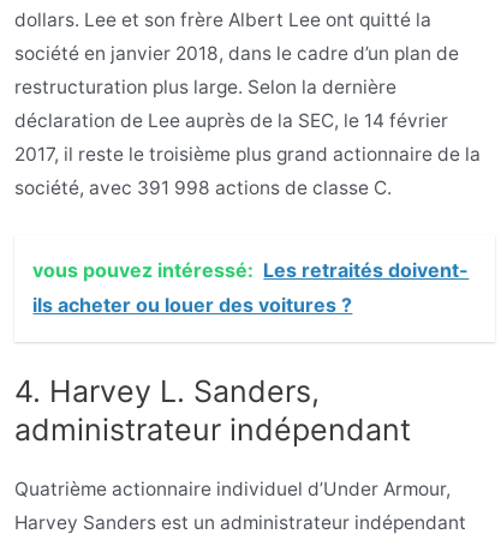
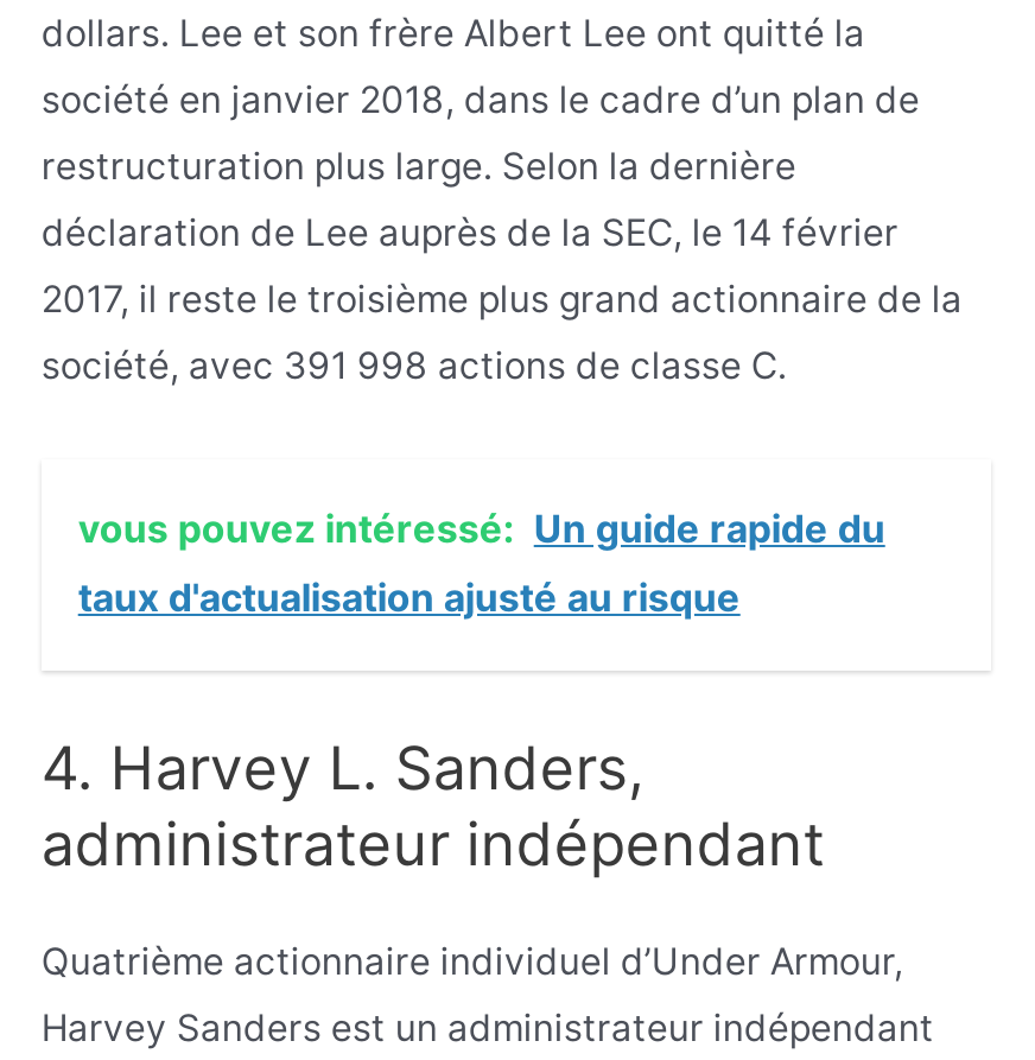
- vous pouvez intéressé: Les retraités doivent-
- ils acheter ou louer des voitures ?
+ vous pouvez intéressé: Un guide rapide du
+ taux d'actualisation ajusté au risque
